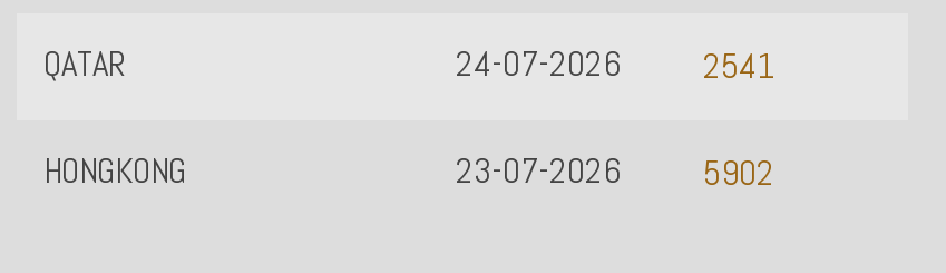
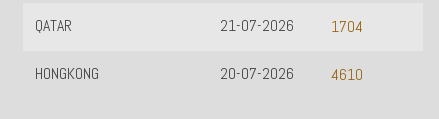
- 24-07-2026
+ 21-07-2026

- 2541
+ 1704

- 23-07-2026
+ 20-07-2026

- 5902
+ 4610
